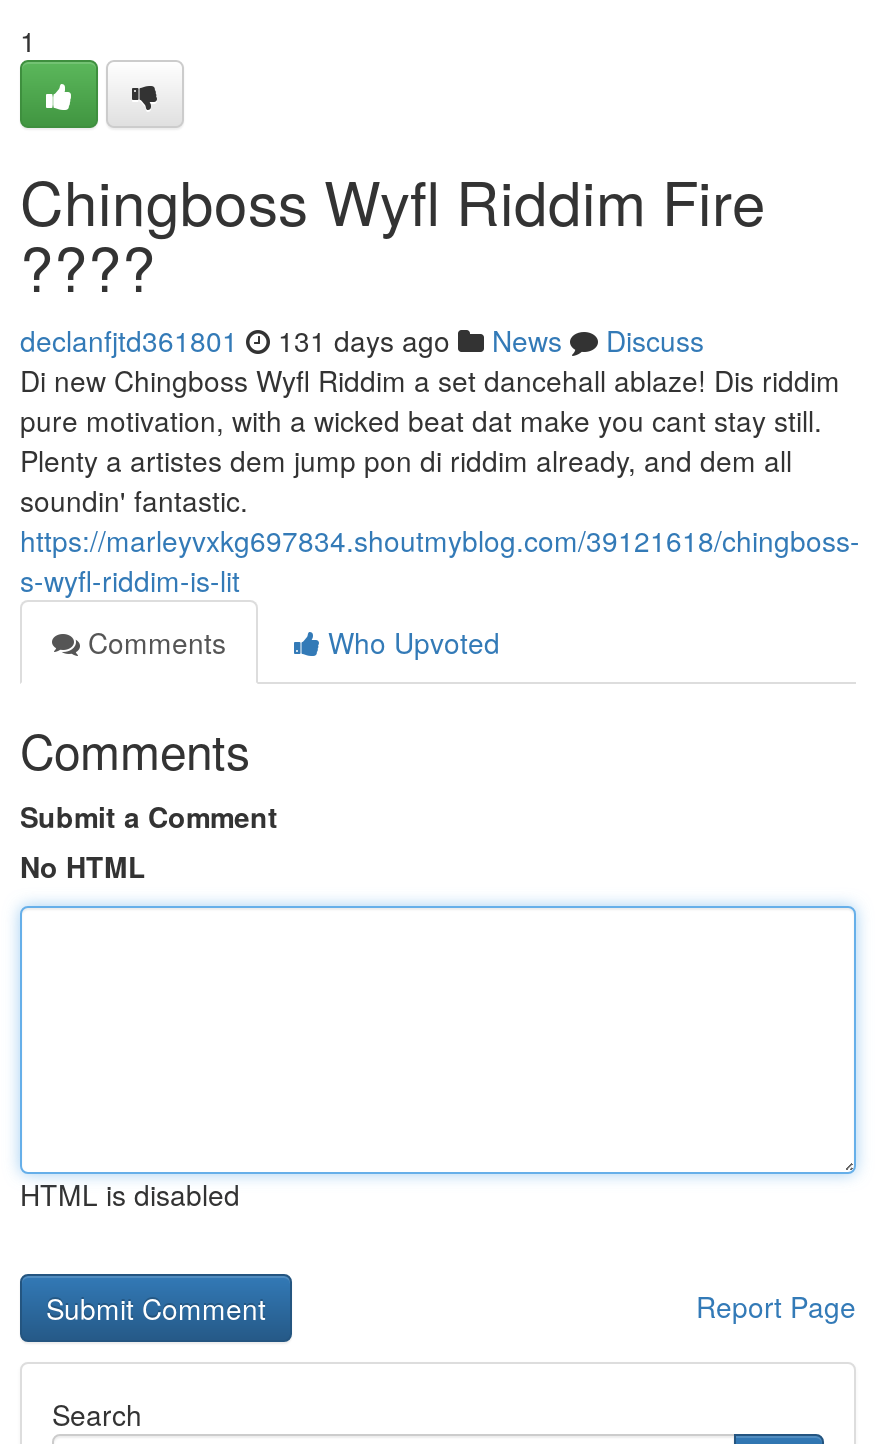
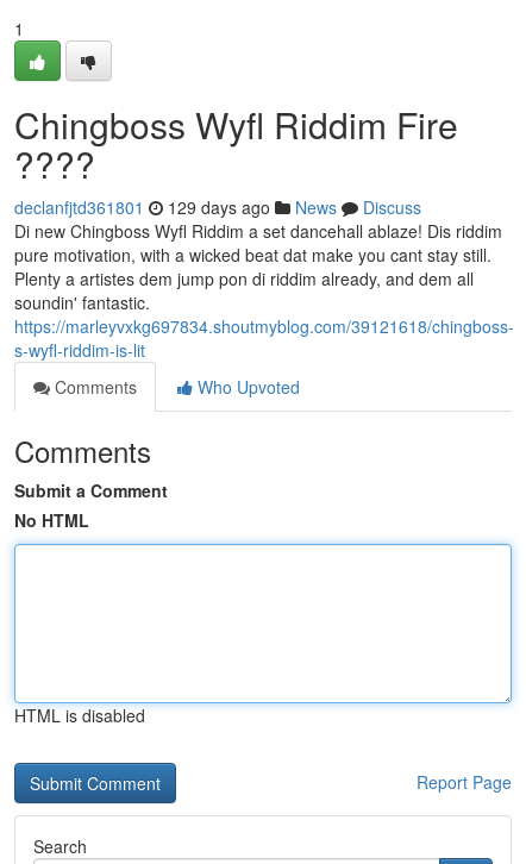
- declanfjtd361801 131 days ago News Discuss
+ declanfjtd361801 129 days ago News Discuss
